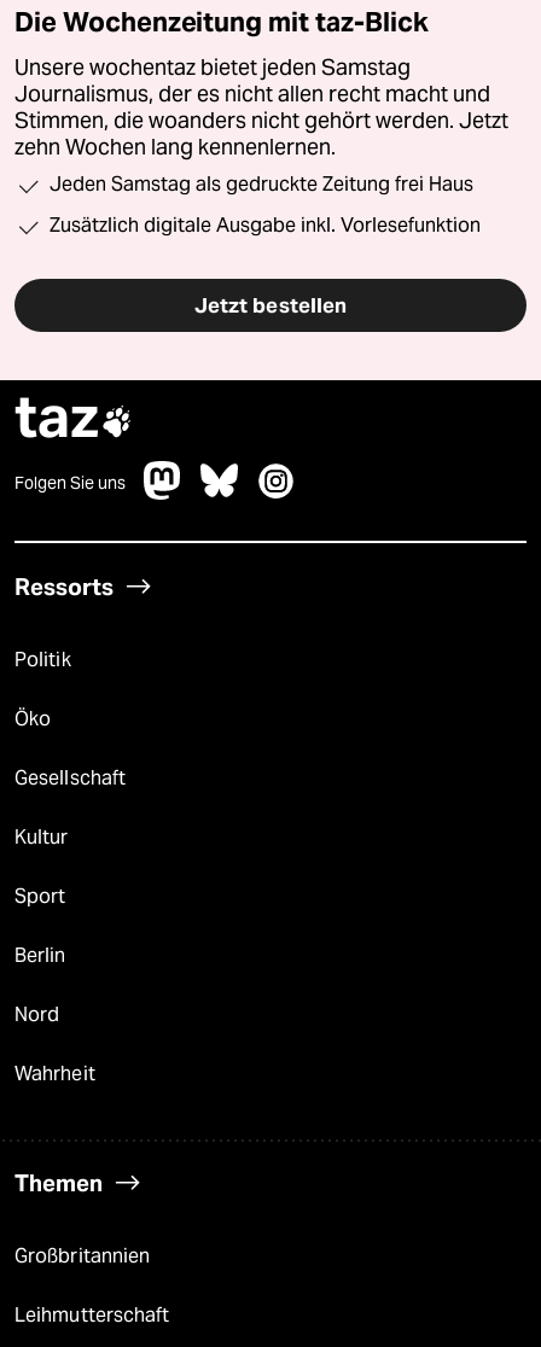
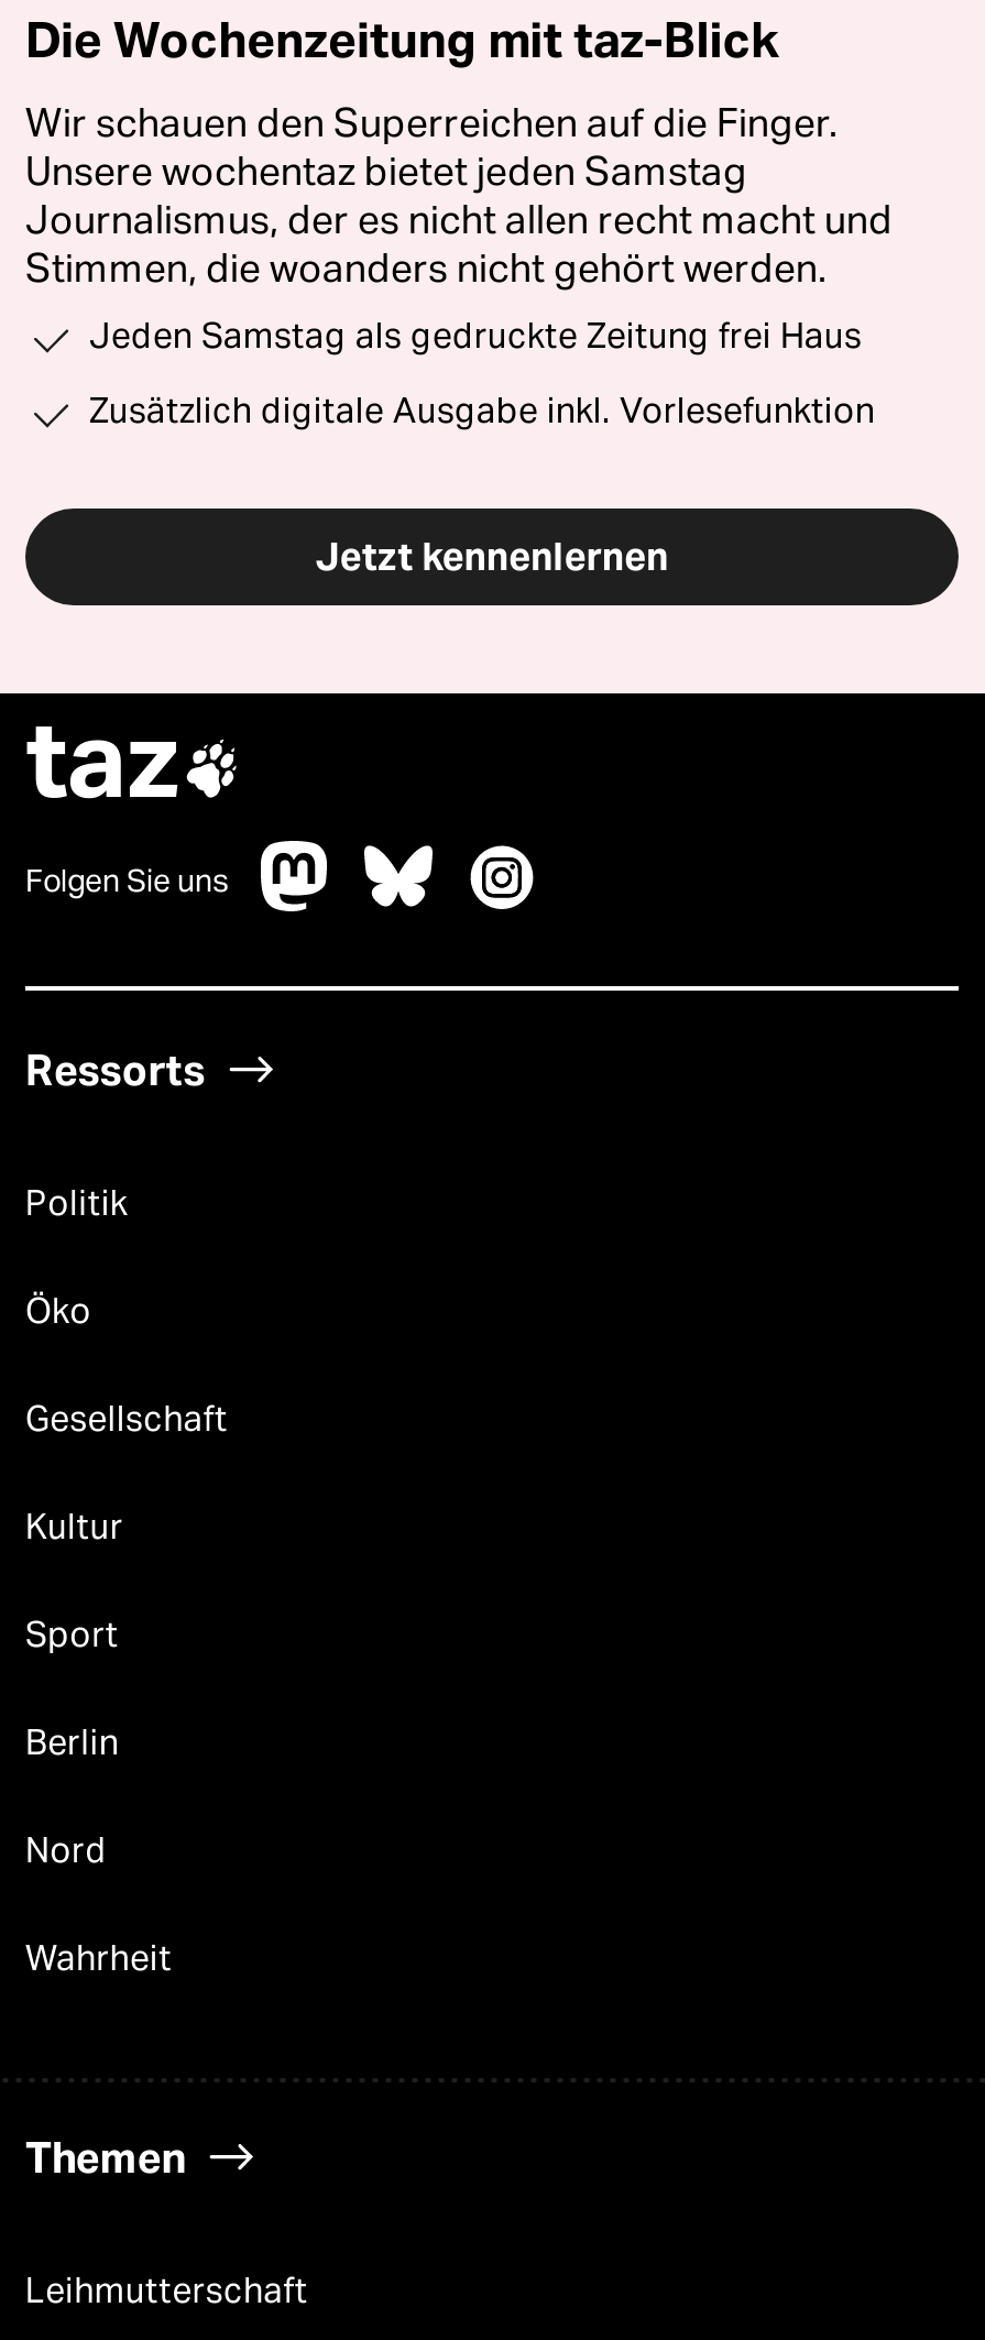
+ Wir schauen den Superreichen auf die Finger.

moved down: Unsere wochentaz bietet jeden Samstag | Journalismus, der es nicht allen recht macht und

- Stimmen, die woanders nicht gehört werden. Jetzt
- zehn Wochen lang kennenlernen.
+ Stimmen, die woanders nicht gehört werden.

- Jetzt bestellen
+ Jetzt kennenlernen

- Großbritannien
